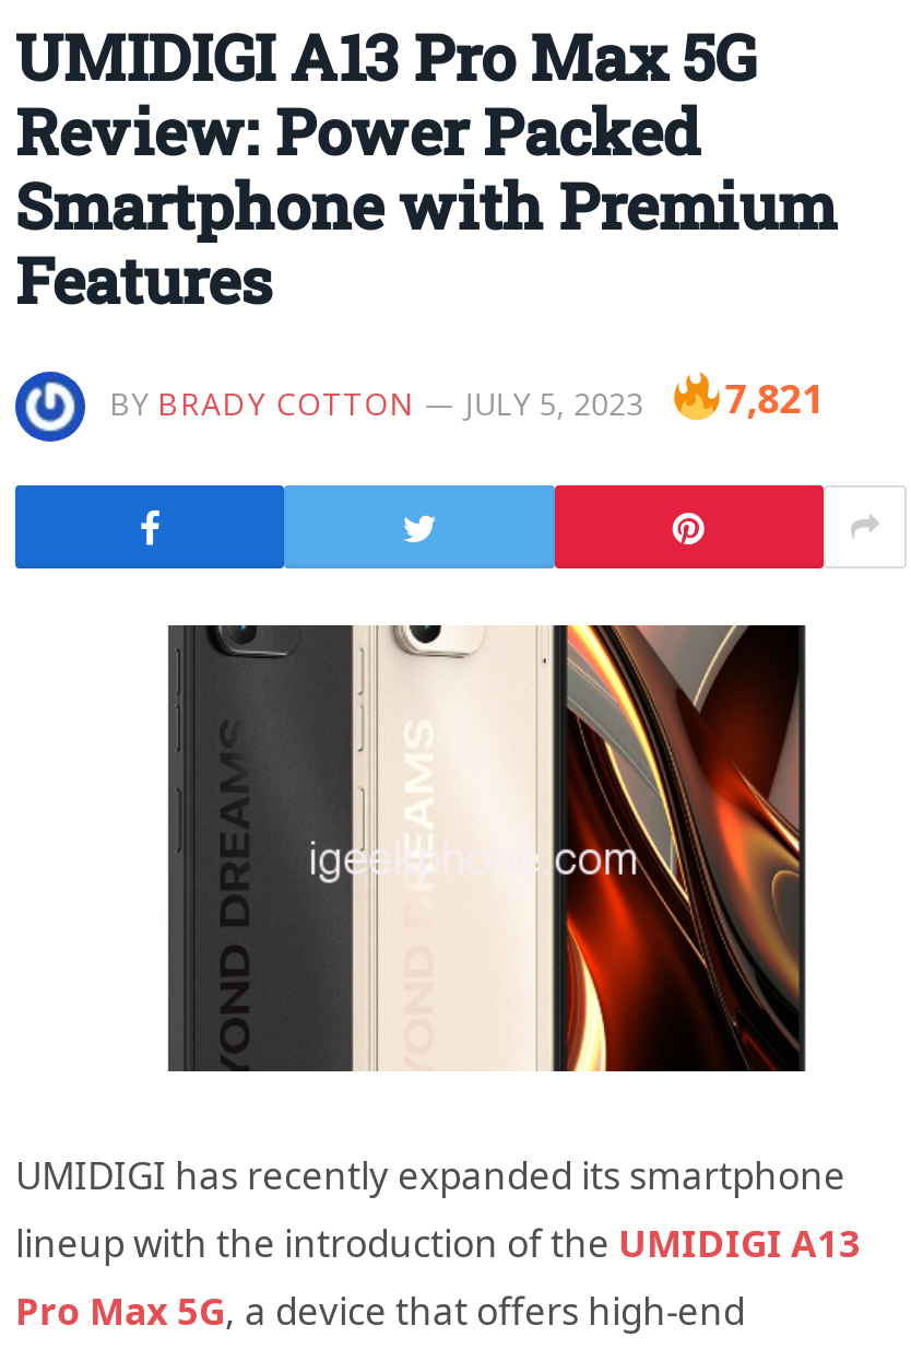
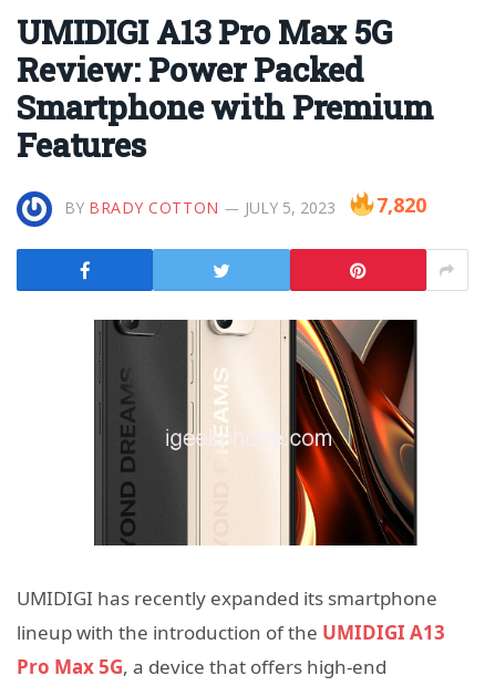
- BY BRADY COTTON JULY 5, 2023 7,821
+ BY BRADY COTTON JULY 5, 2023 7,820
